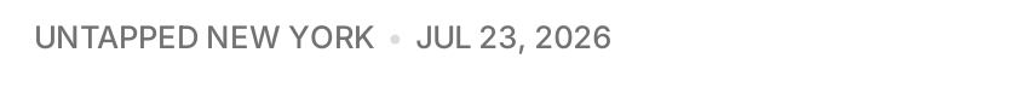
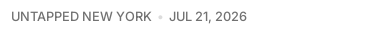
- UNTAPPED NEW YORK JUL 23, 2026
+ UNTAPPED NEW YORK JUL 21, 2026
